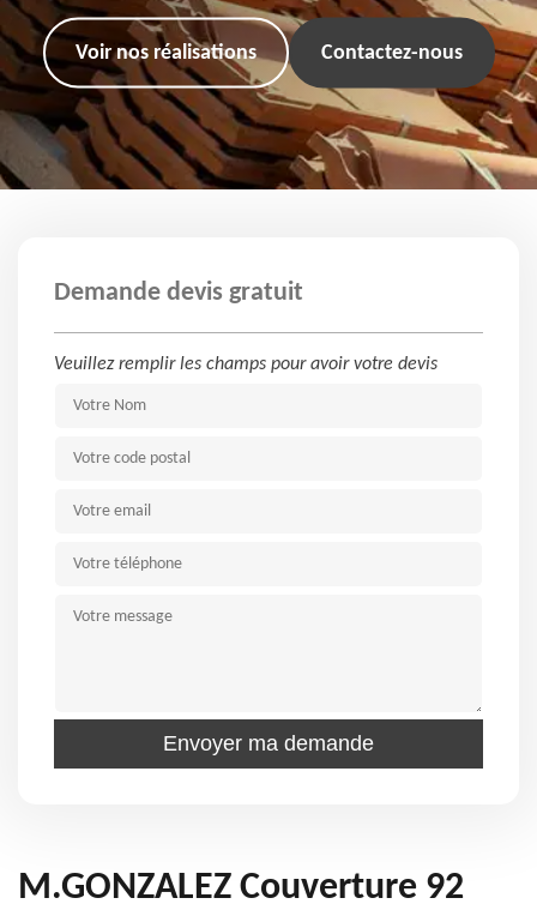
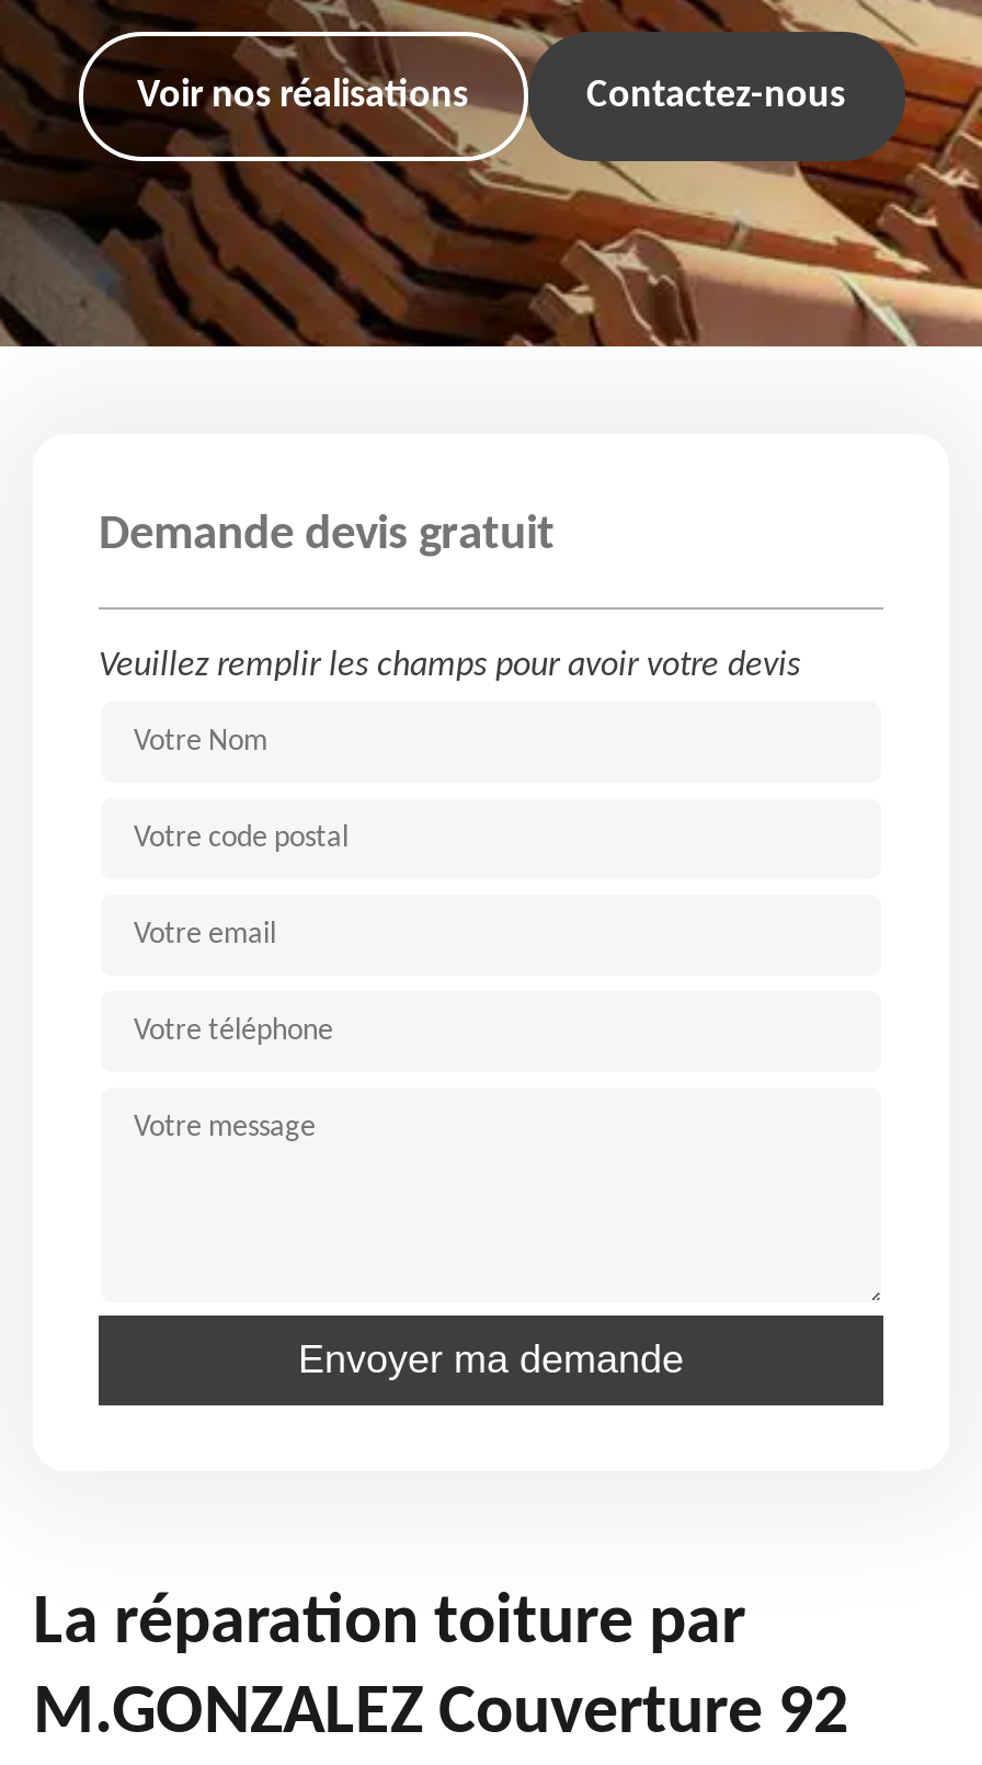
+ La réparation toiture par
